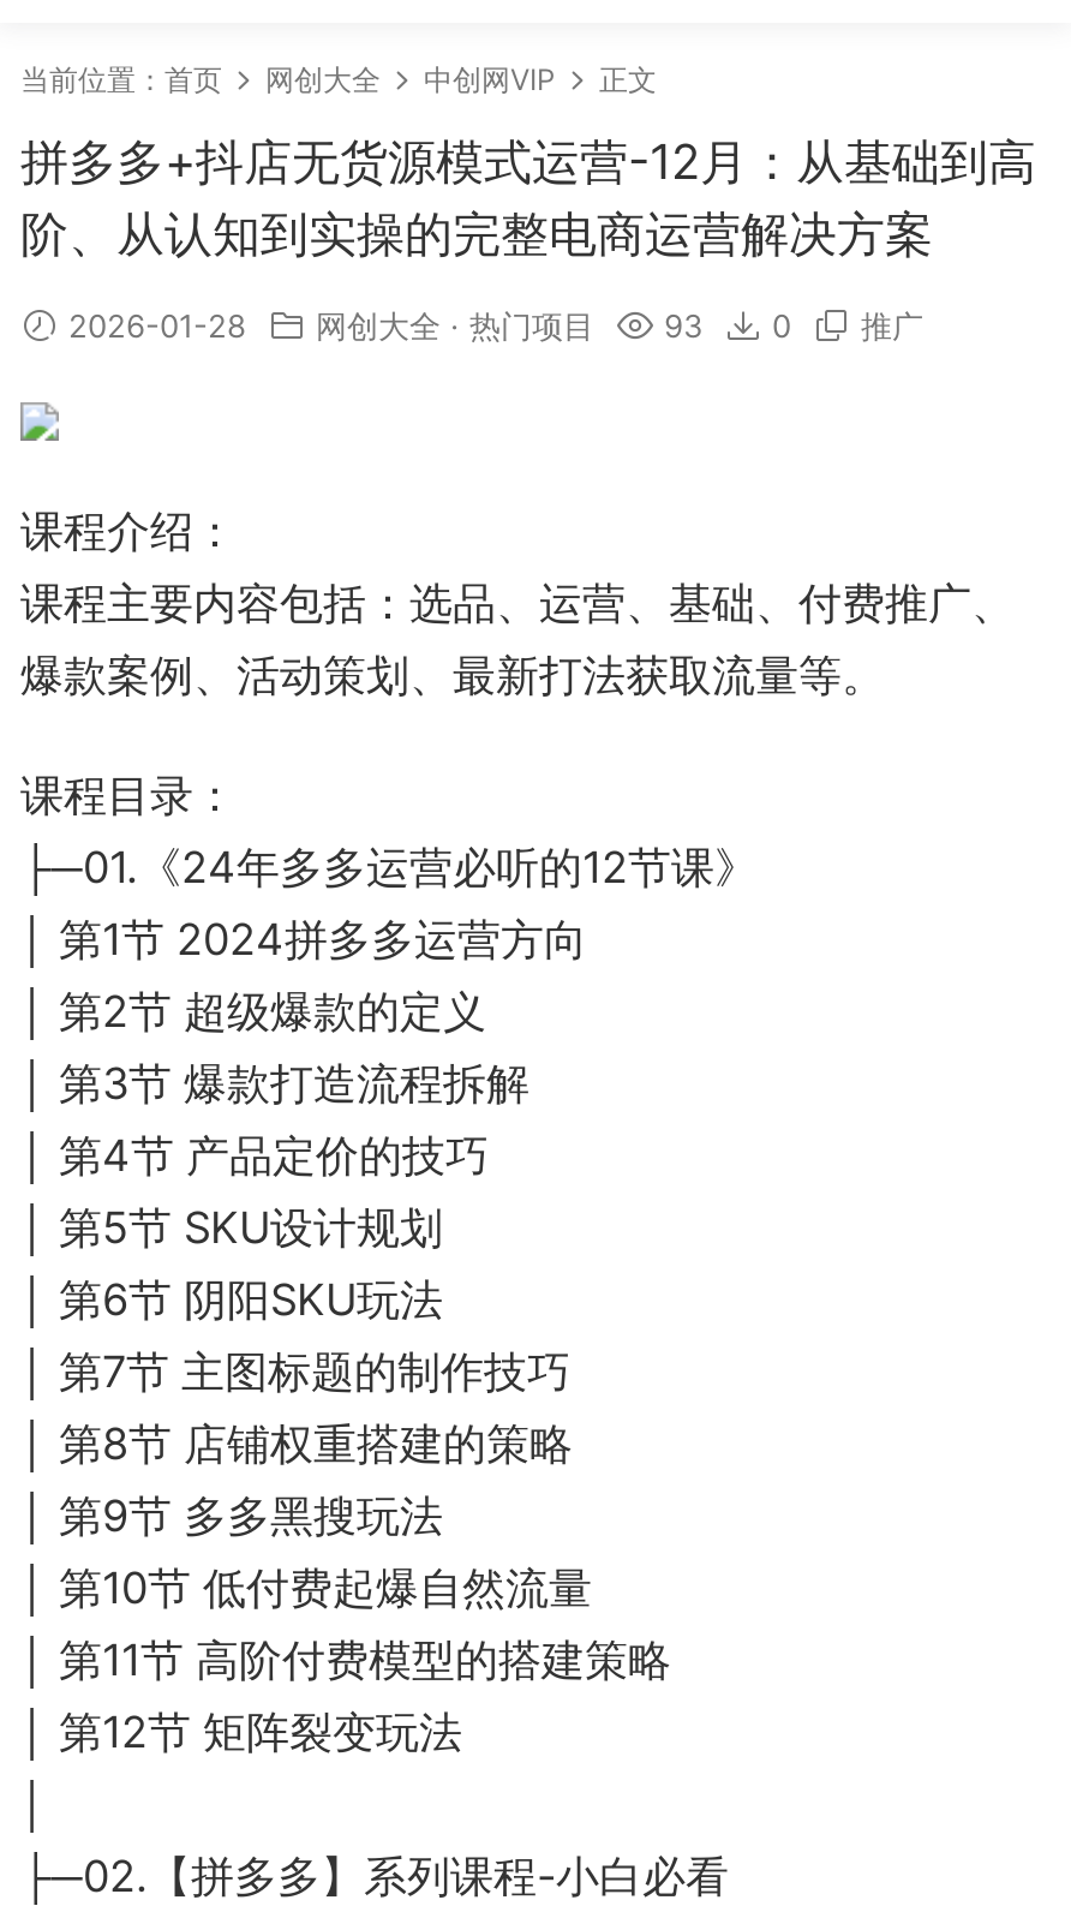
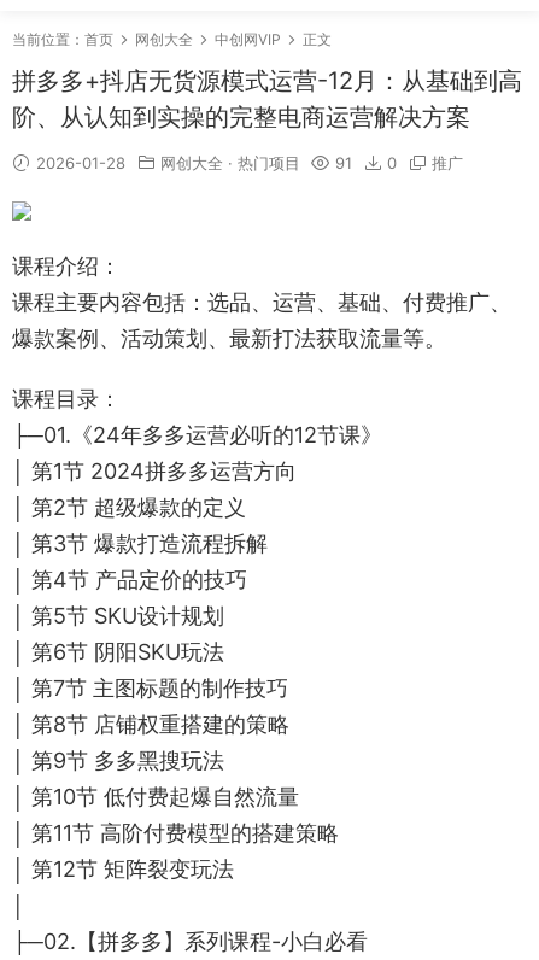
- 2026-01-28 网创大全·热门项目 93 0 推广
+ 2026-01-28 网创大全·热门项目 91 0 推广
